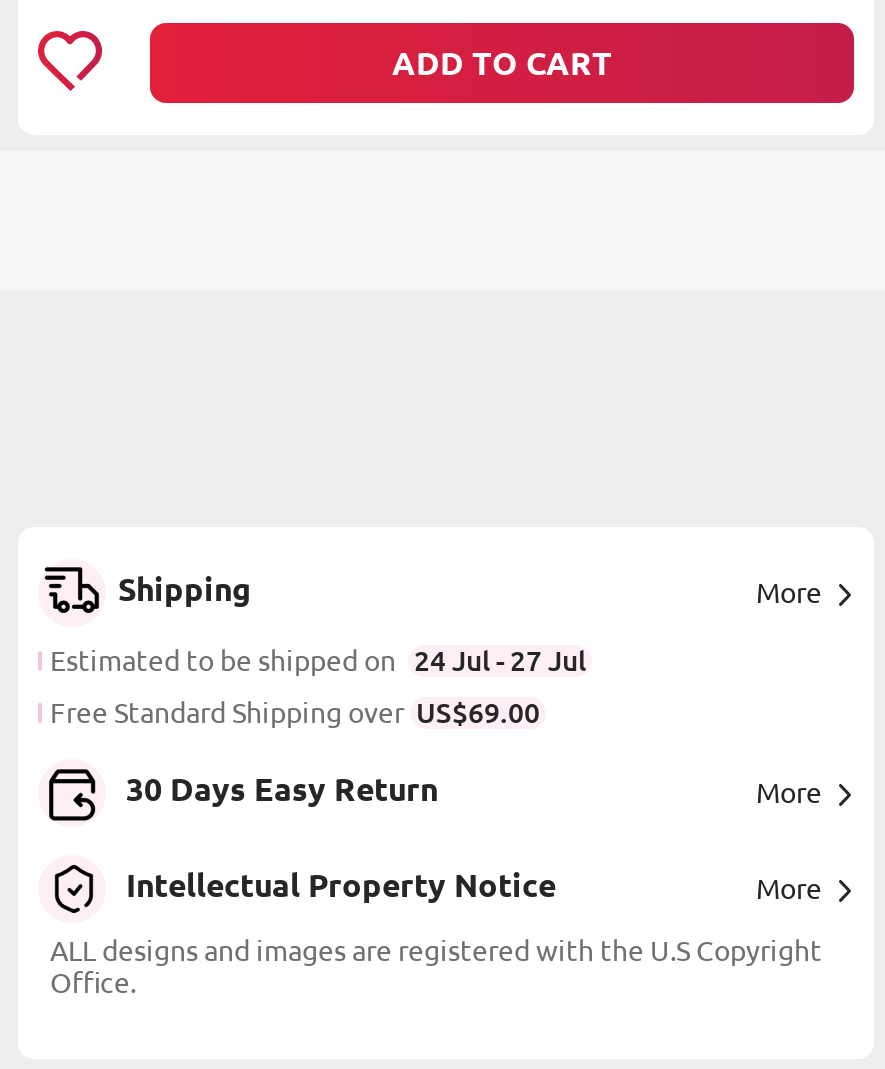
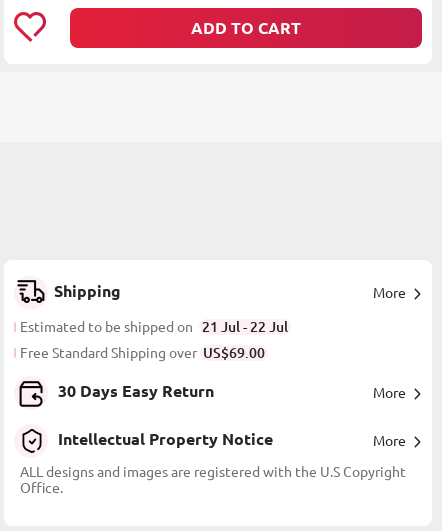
- Estimated to be shipped on 24 Jul - 27 Jul
+ Estimated to be shipped on 21 Jul - 22 Jul
